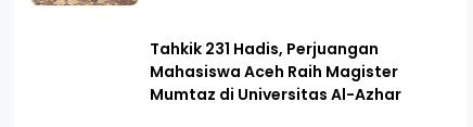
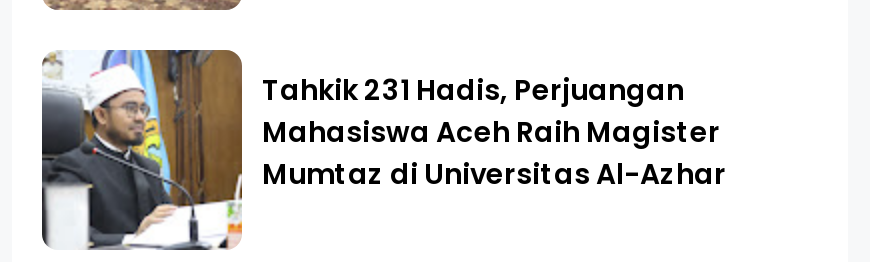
+ [image]
